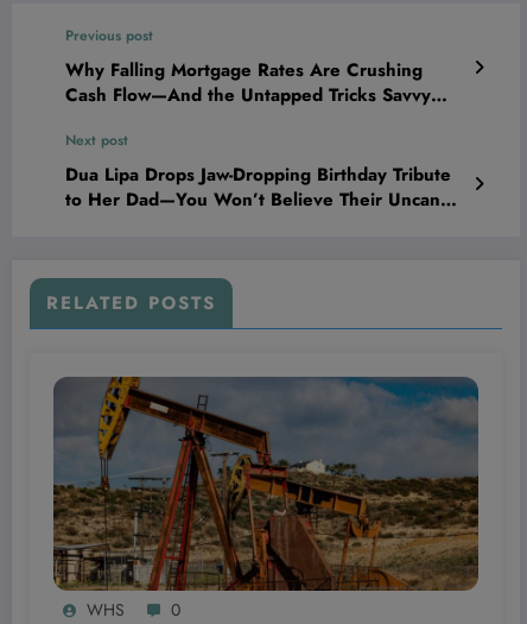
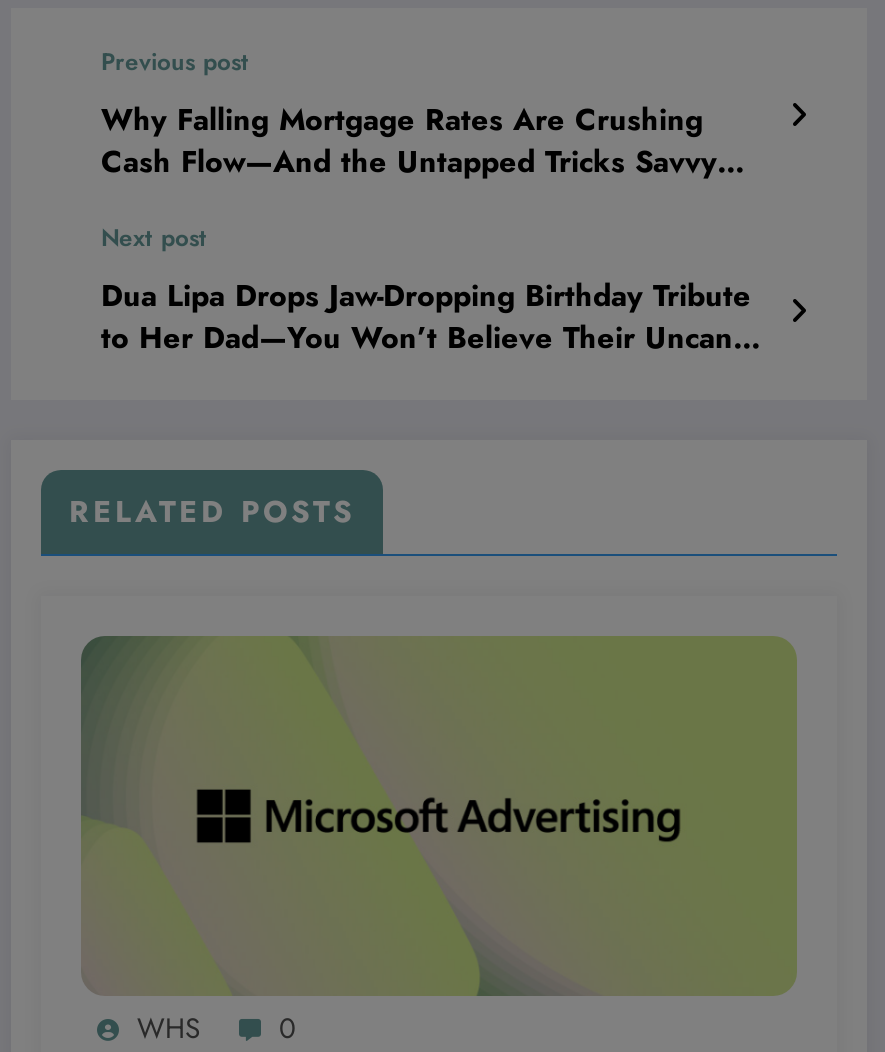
- [image]
+ [image]
